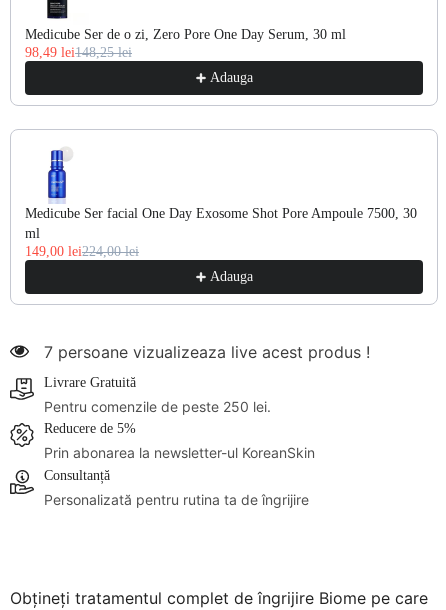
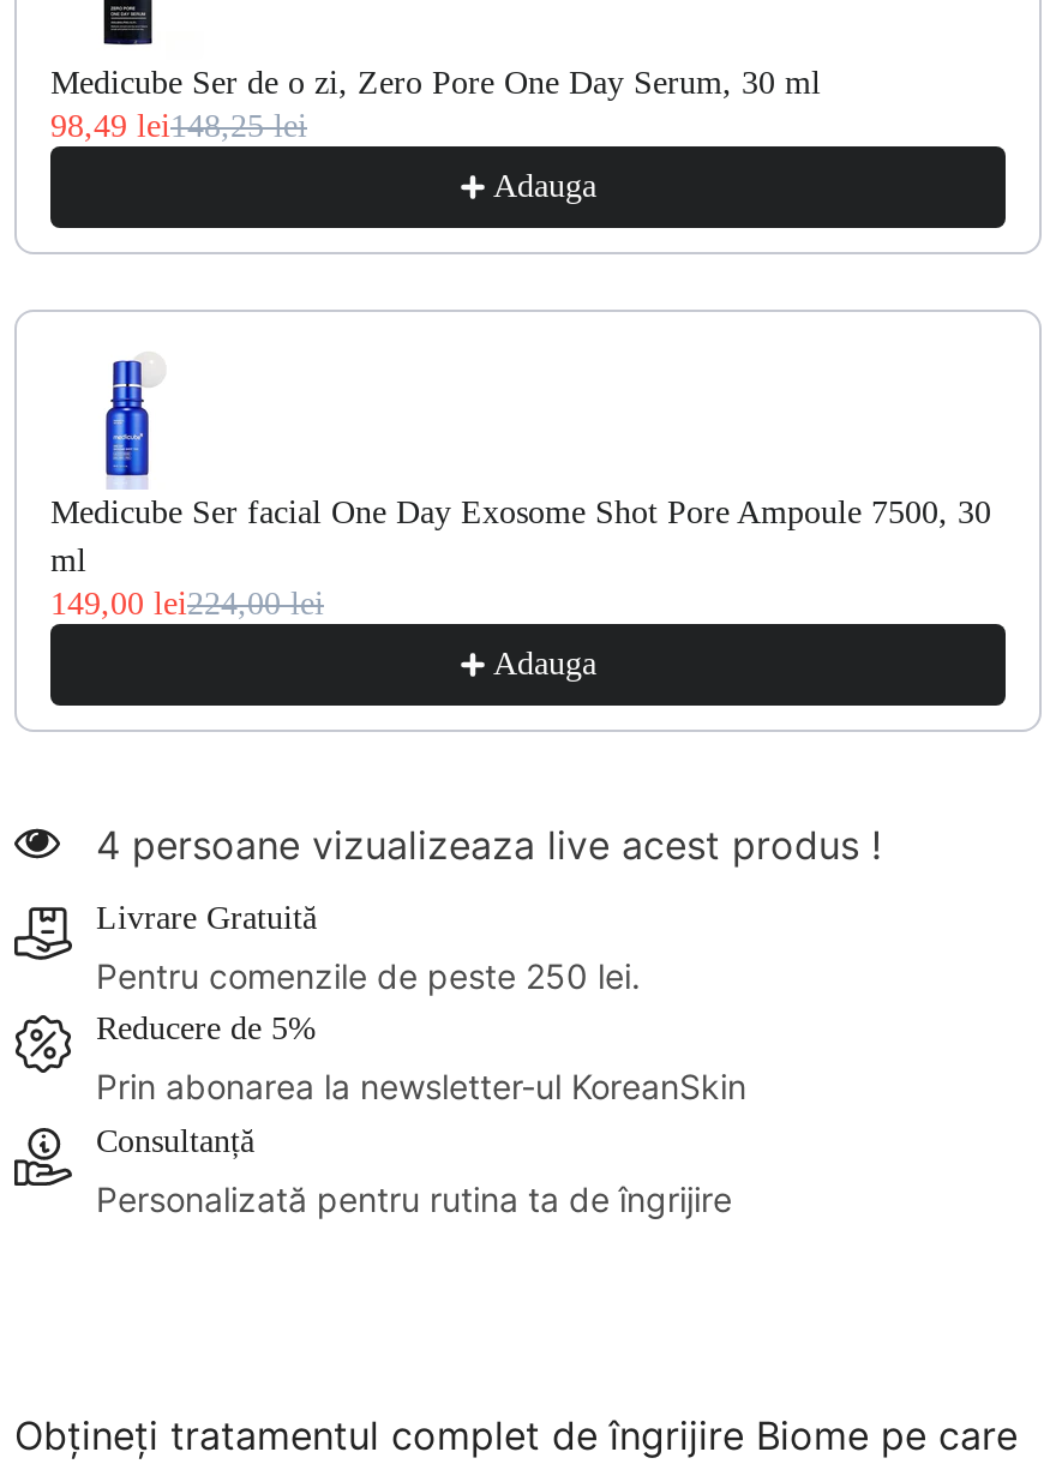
- 7 persoane vizualizeaza live acest produs !
+ 4 persoane vizualizeaza live acest produs !
